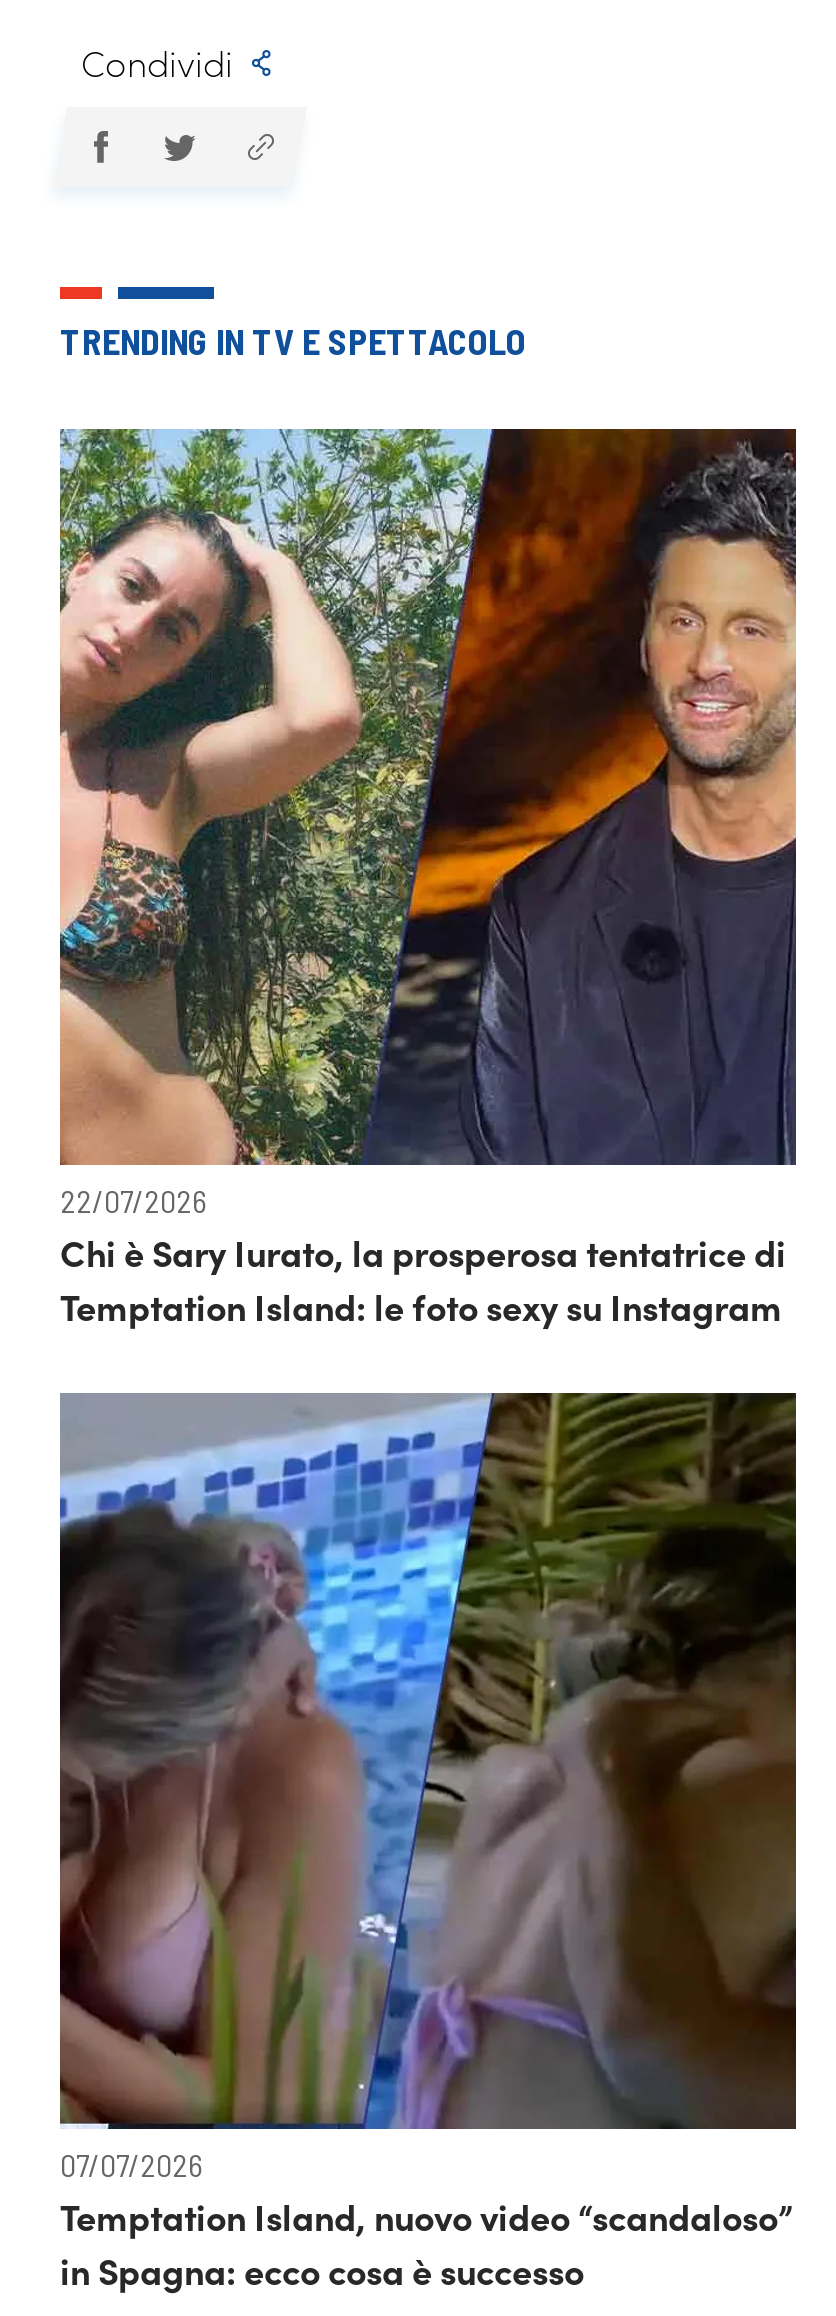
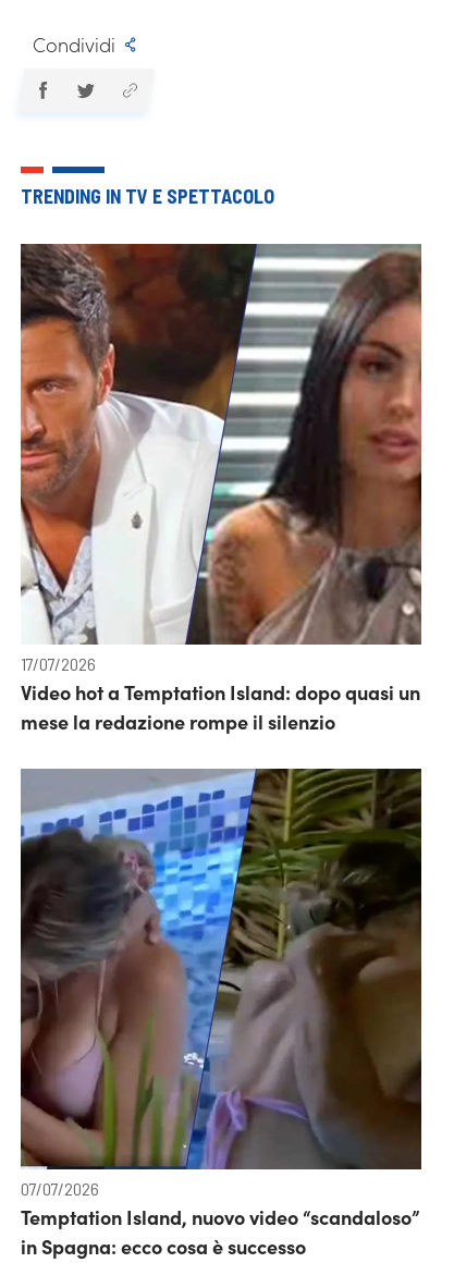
- [image]
- 22/07/2026
- Chi è Sary Iurato, la prosperosa tentatrice di
- Temptation Island: le foto sexy su Instagram
+ [image]
+ 17/07/2026
+ Video hot a Temptation Island: dopo quasi un
+ mese la redazione rompe il silenzio
